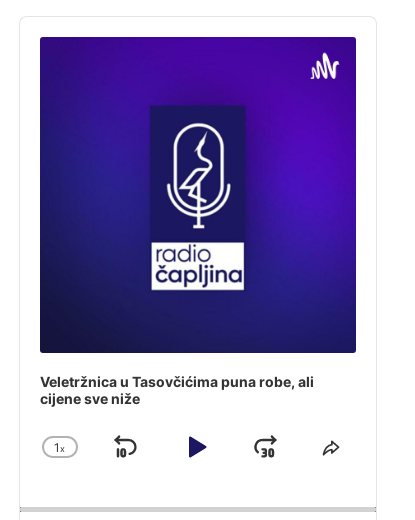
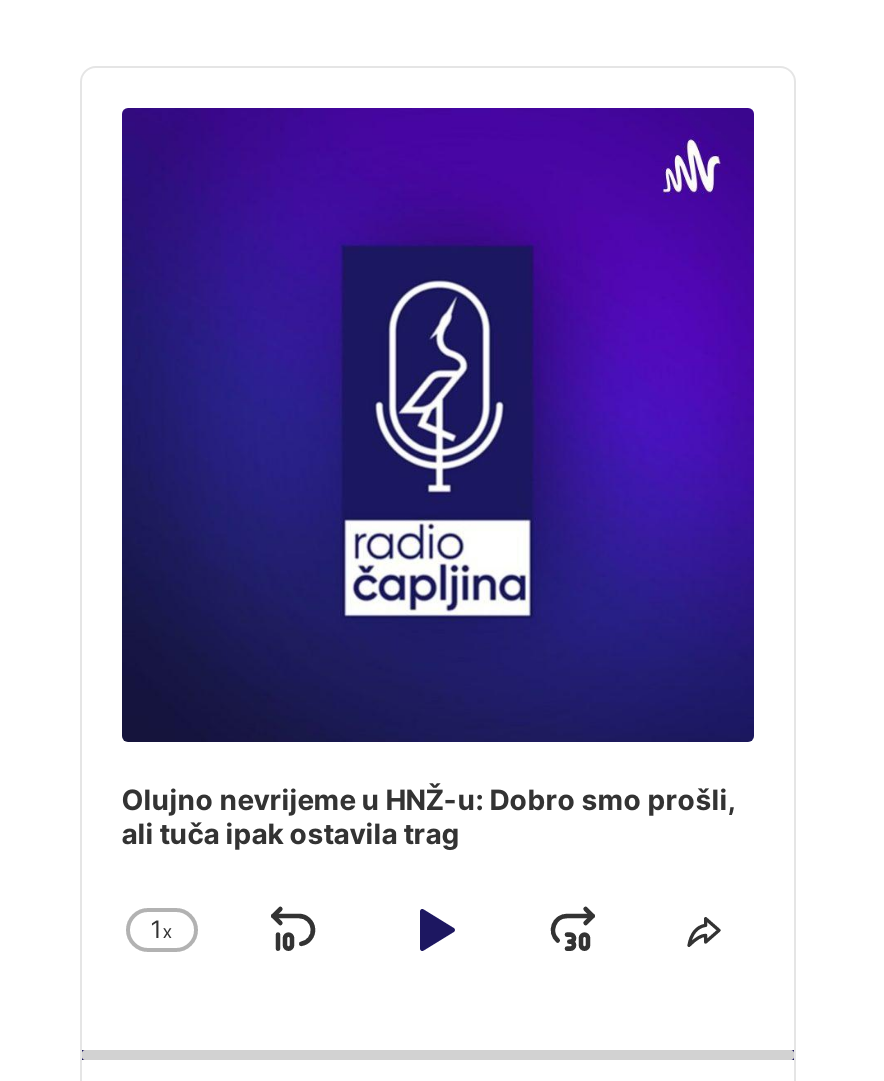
- Veletržnica u Tasovčićima puna robe, ali
- cijene sve niže
+ Olujno nevrijeme u HNŽ-u: Dobro smo prošli,
+ ali tuča ipak ostavila trag
